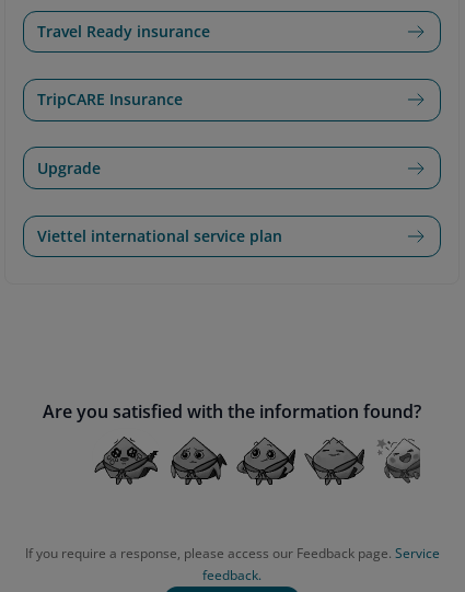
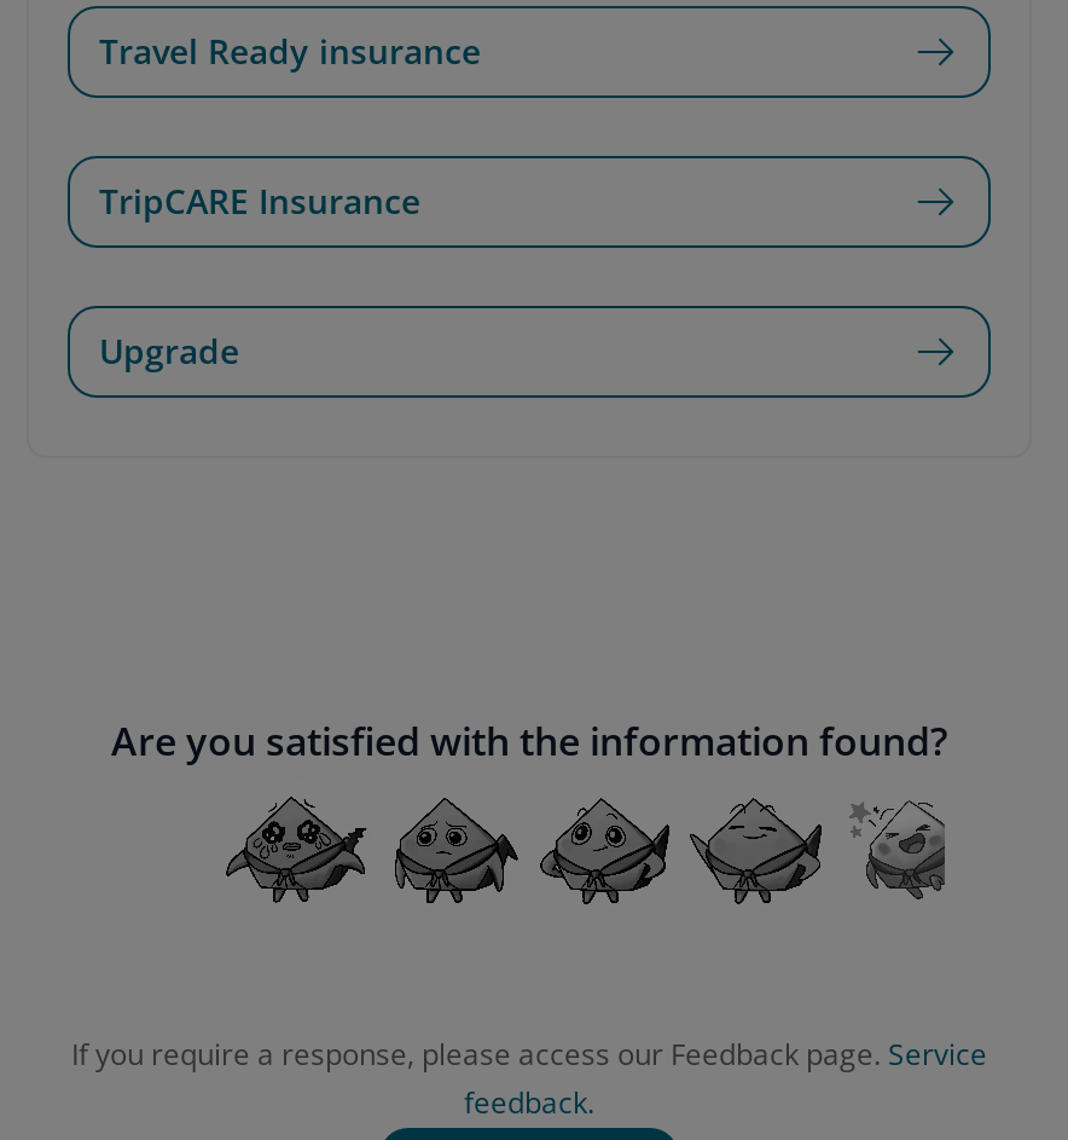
- Viettel international service plan
